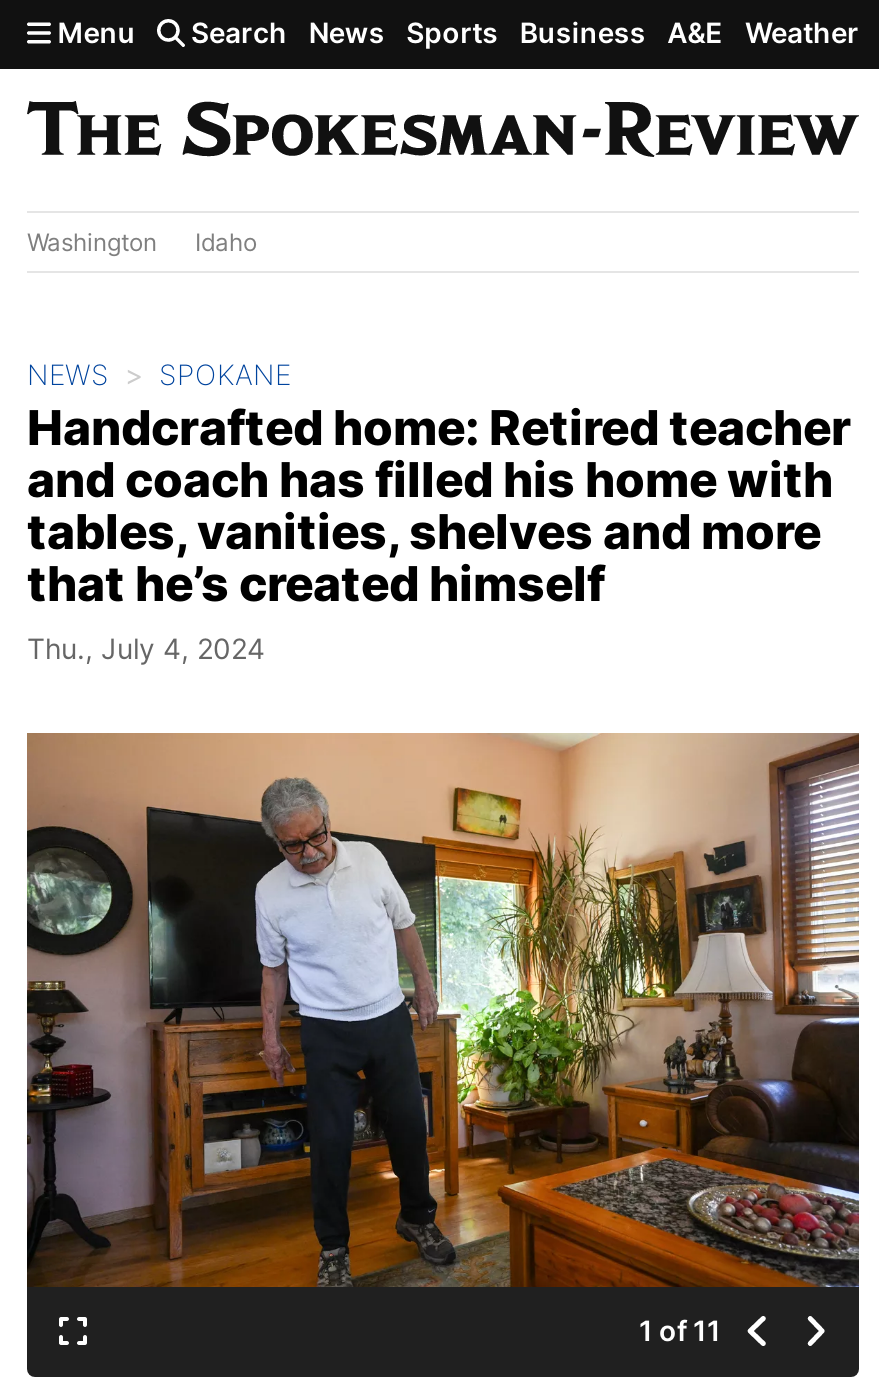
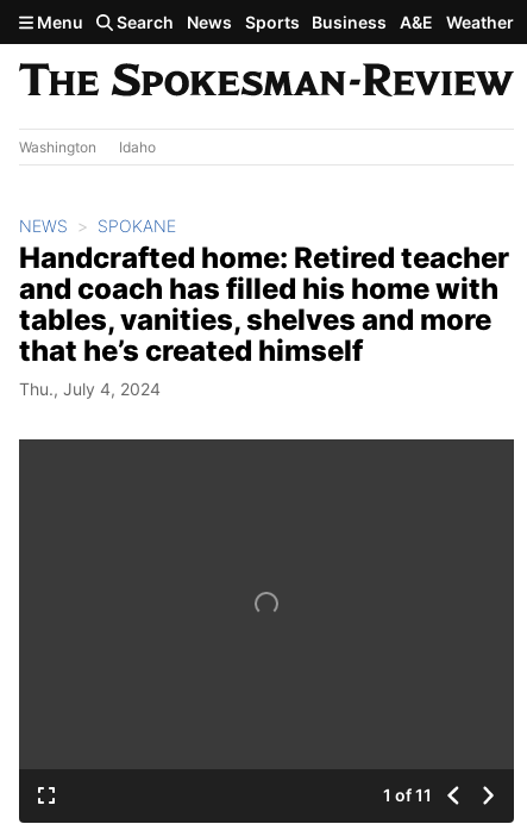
- [image]
